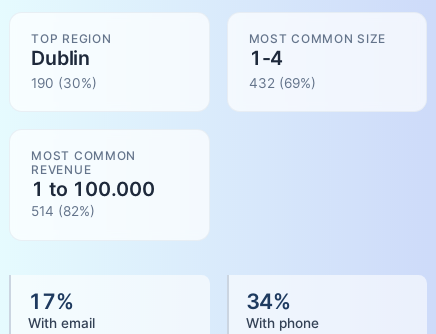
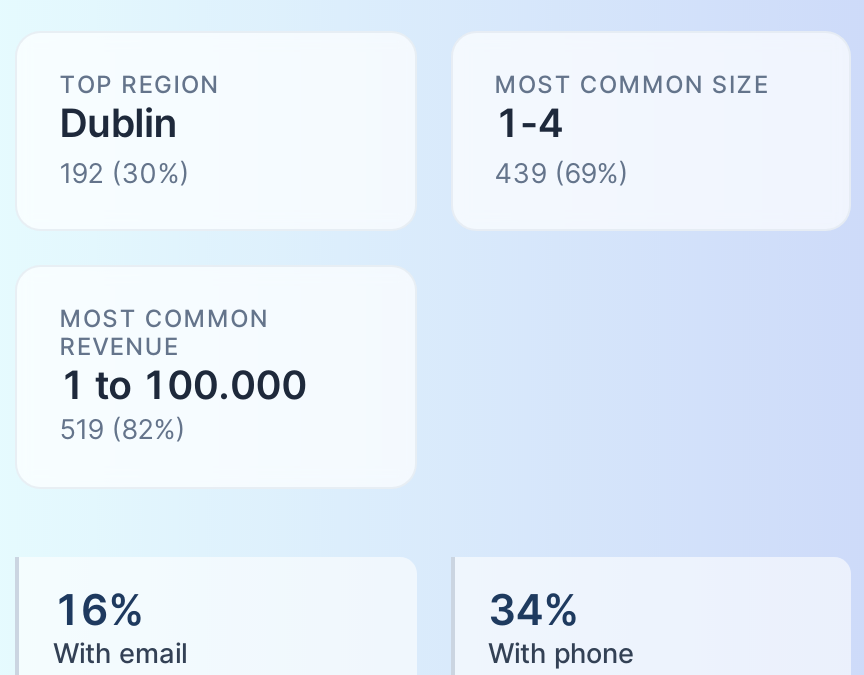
- 190 (30%)
+ 192 (30%)

- 432 (69%)
+ 439 (69%)

- 514 (82%)
+ 519 (82%)

- 17%
+ 16%
